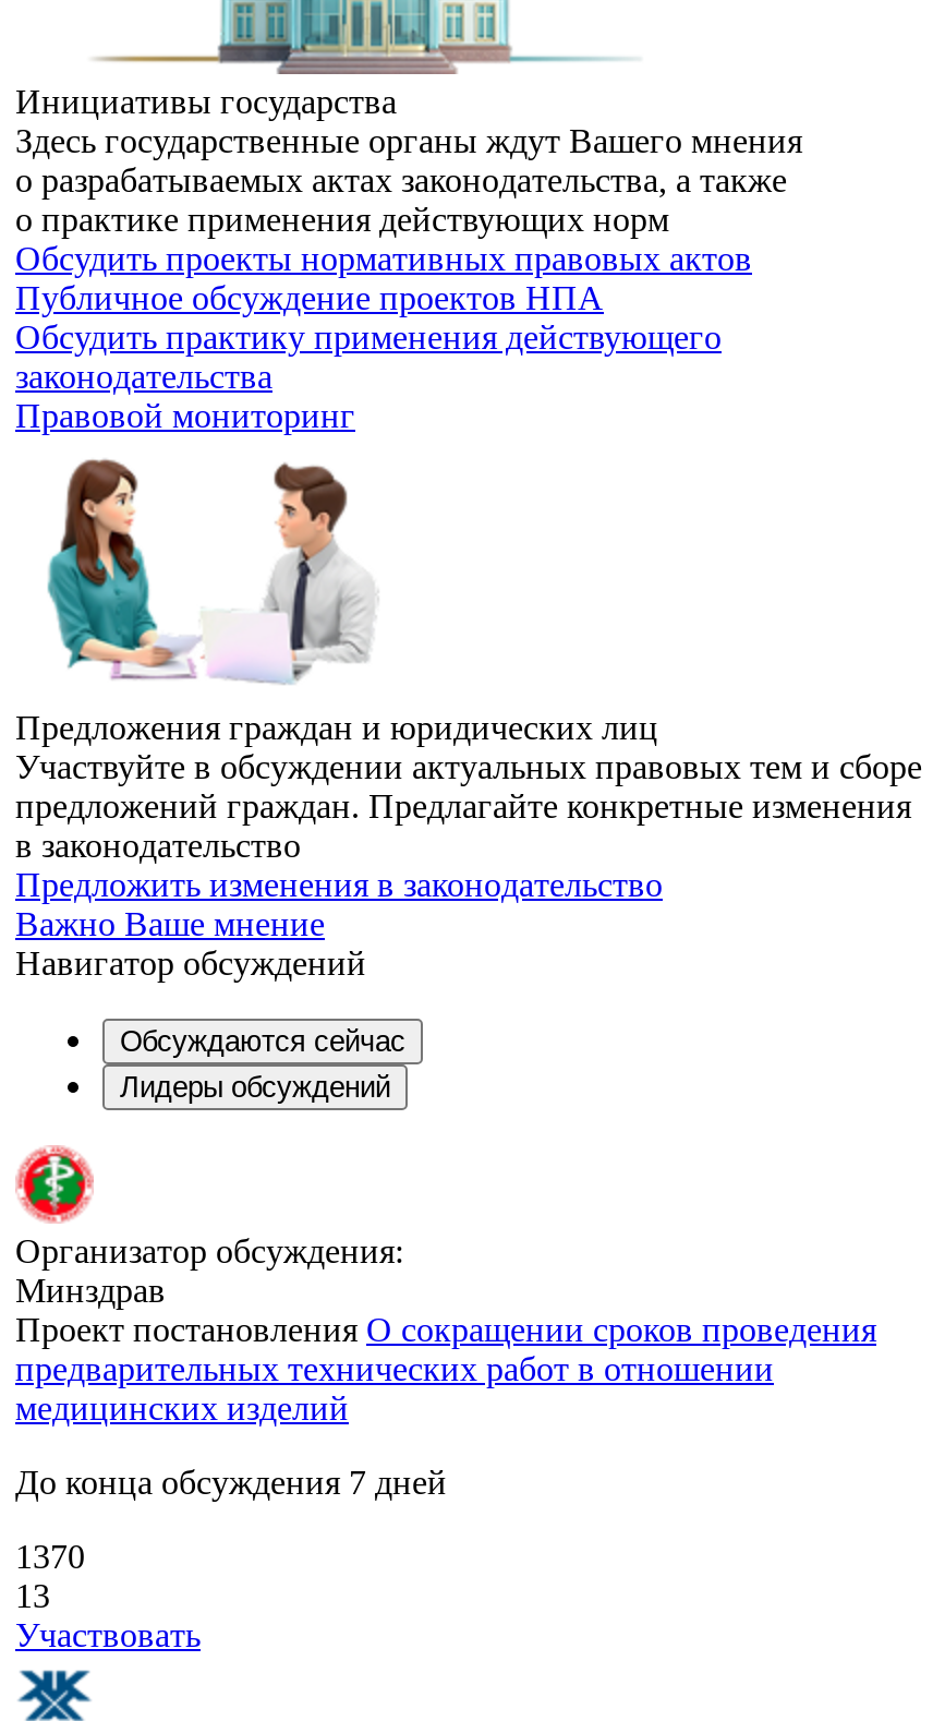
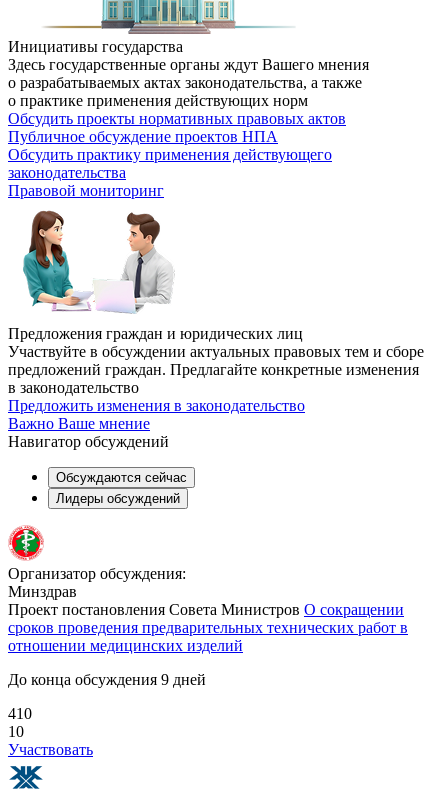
- Проект постановления О сокращении сроков проведения
- предварительных технических работ в отношении
- медицинских изделий
+ Проект постановления Совета Министров О сокращении
+ сроков проведения предварительных технических работ в
+ отношении медицинских изделий

- До конца обсуждения 7 дней
+ До конца обсуждения 9 дней

- 1370
- 13
+ 410
+ 10
